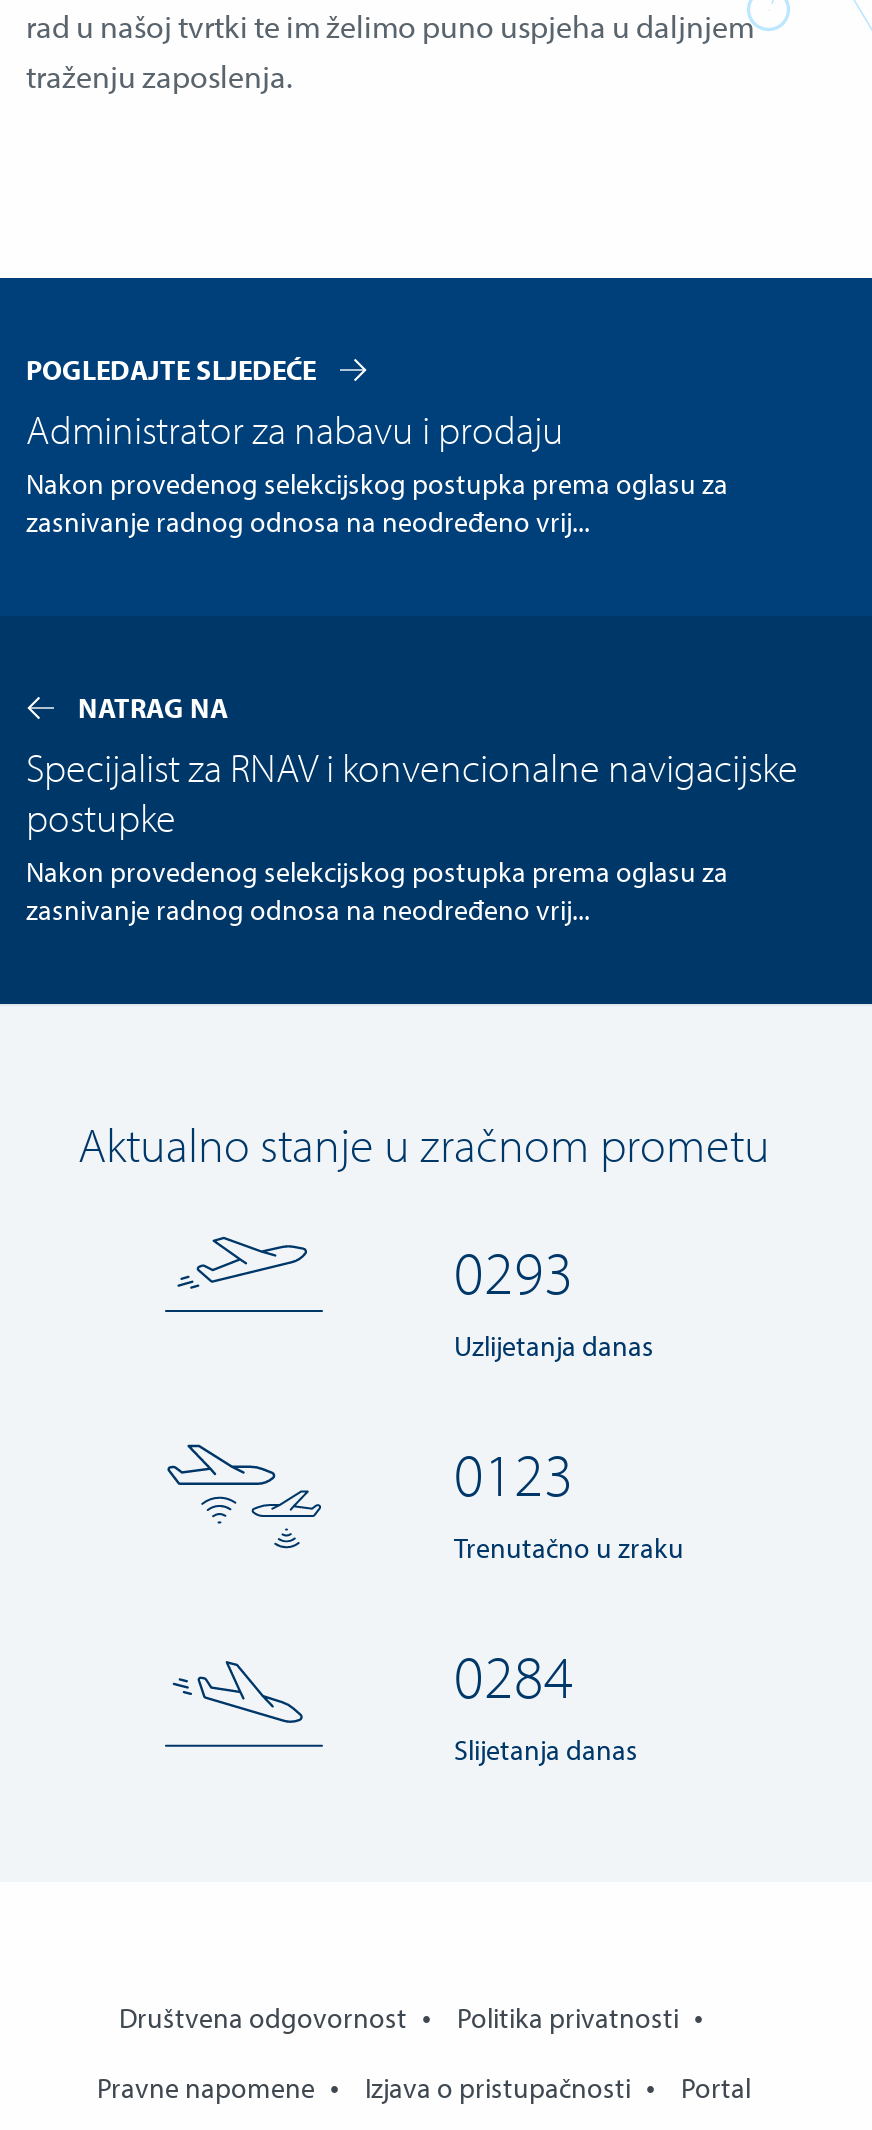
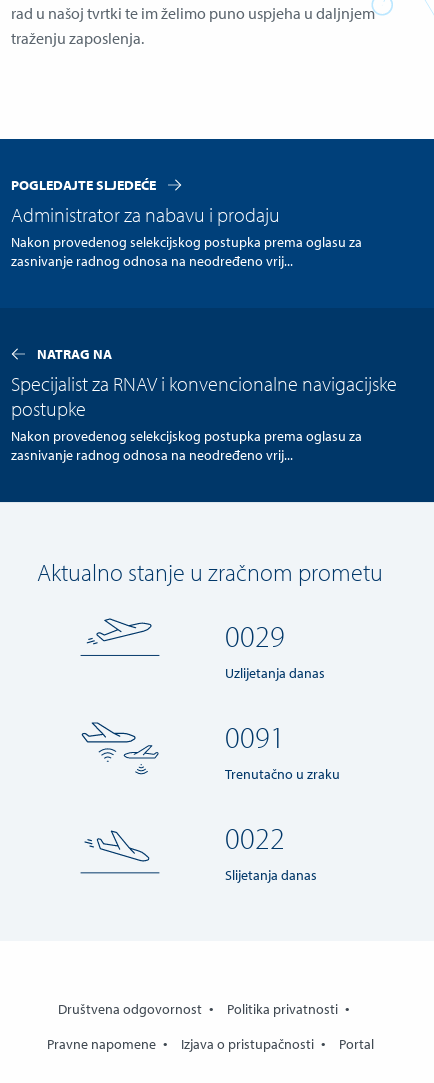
- 0293
+ 0029

- 0123
+ 0091

- 0284
+ 0022
